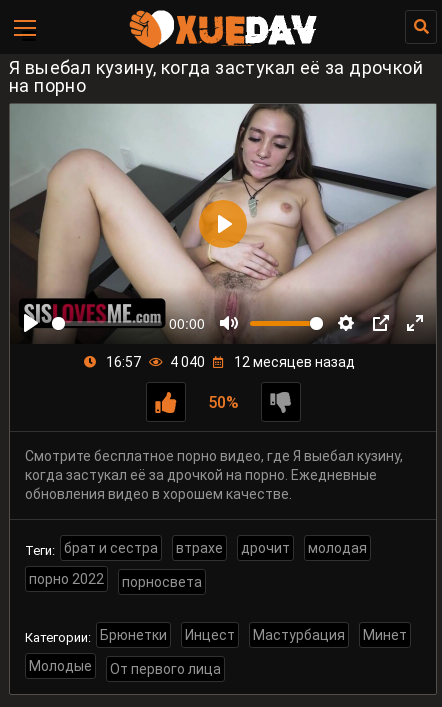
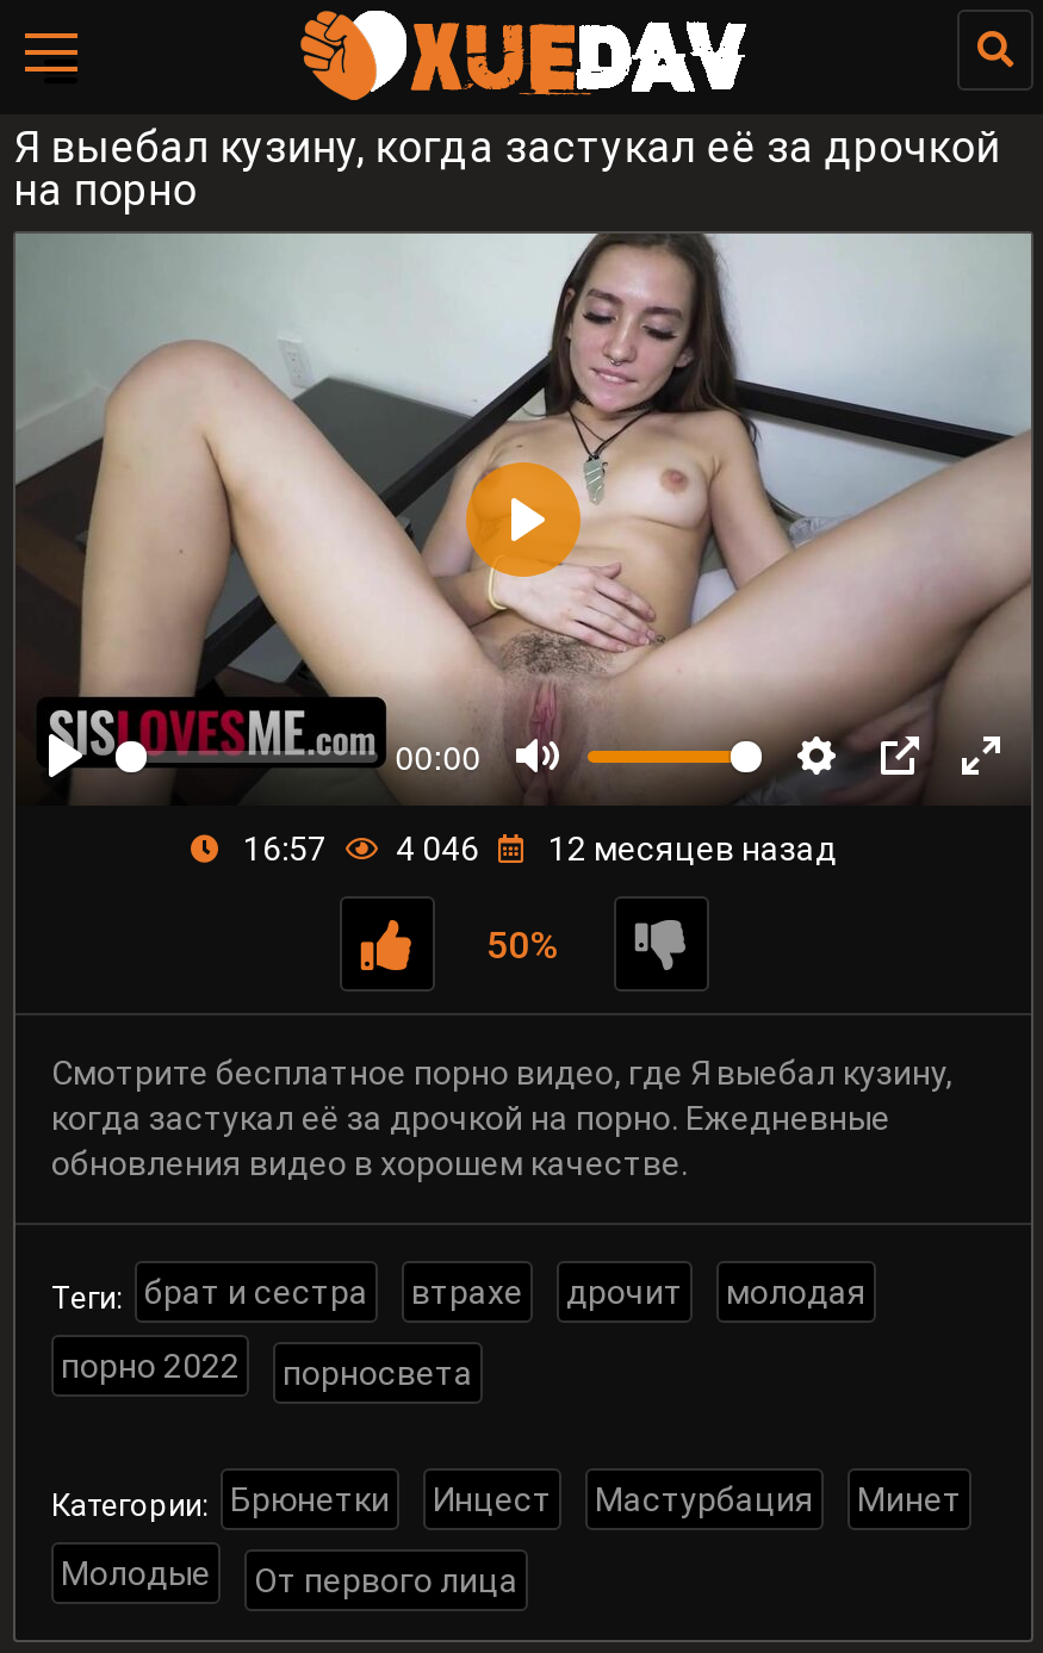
- 16:57 4 040 12 месяцев назад
+ 16:57 4 046 12 месяцев назад
